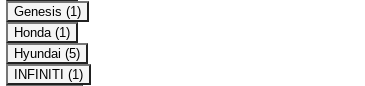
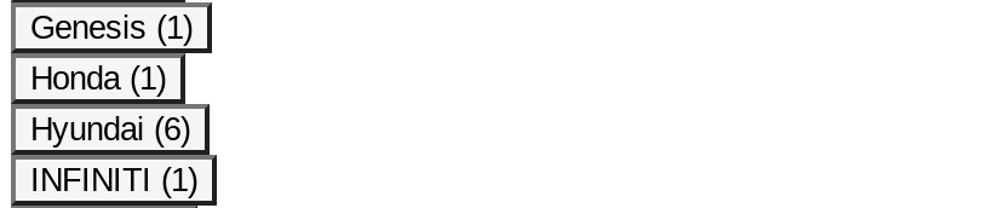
- Hyundai (5)
+ Hyundai (6)
